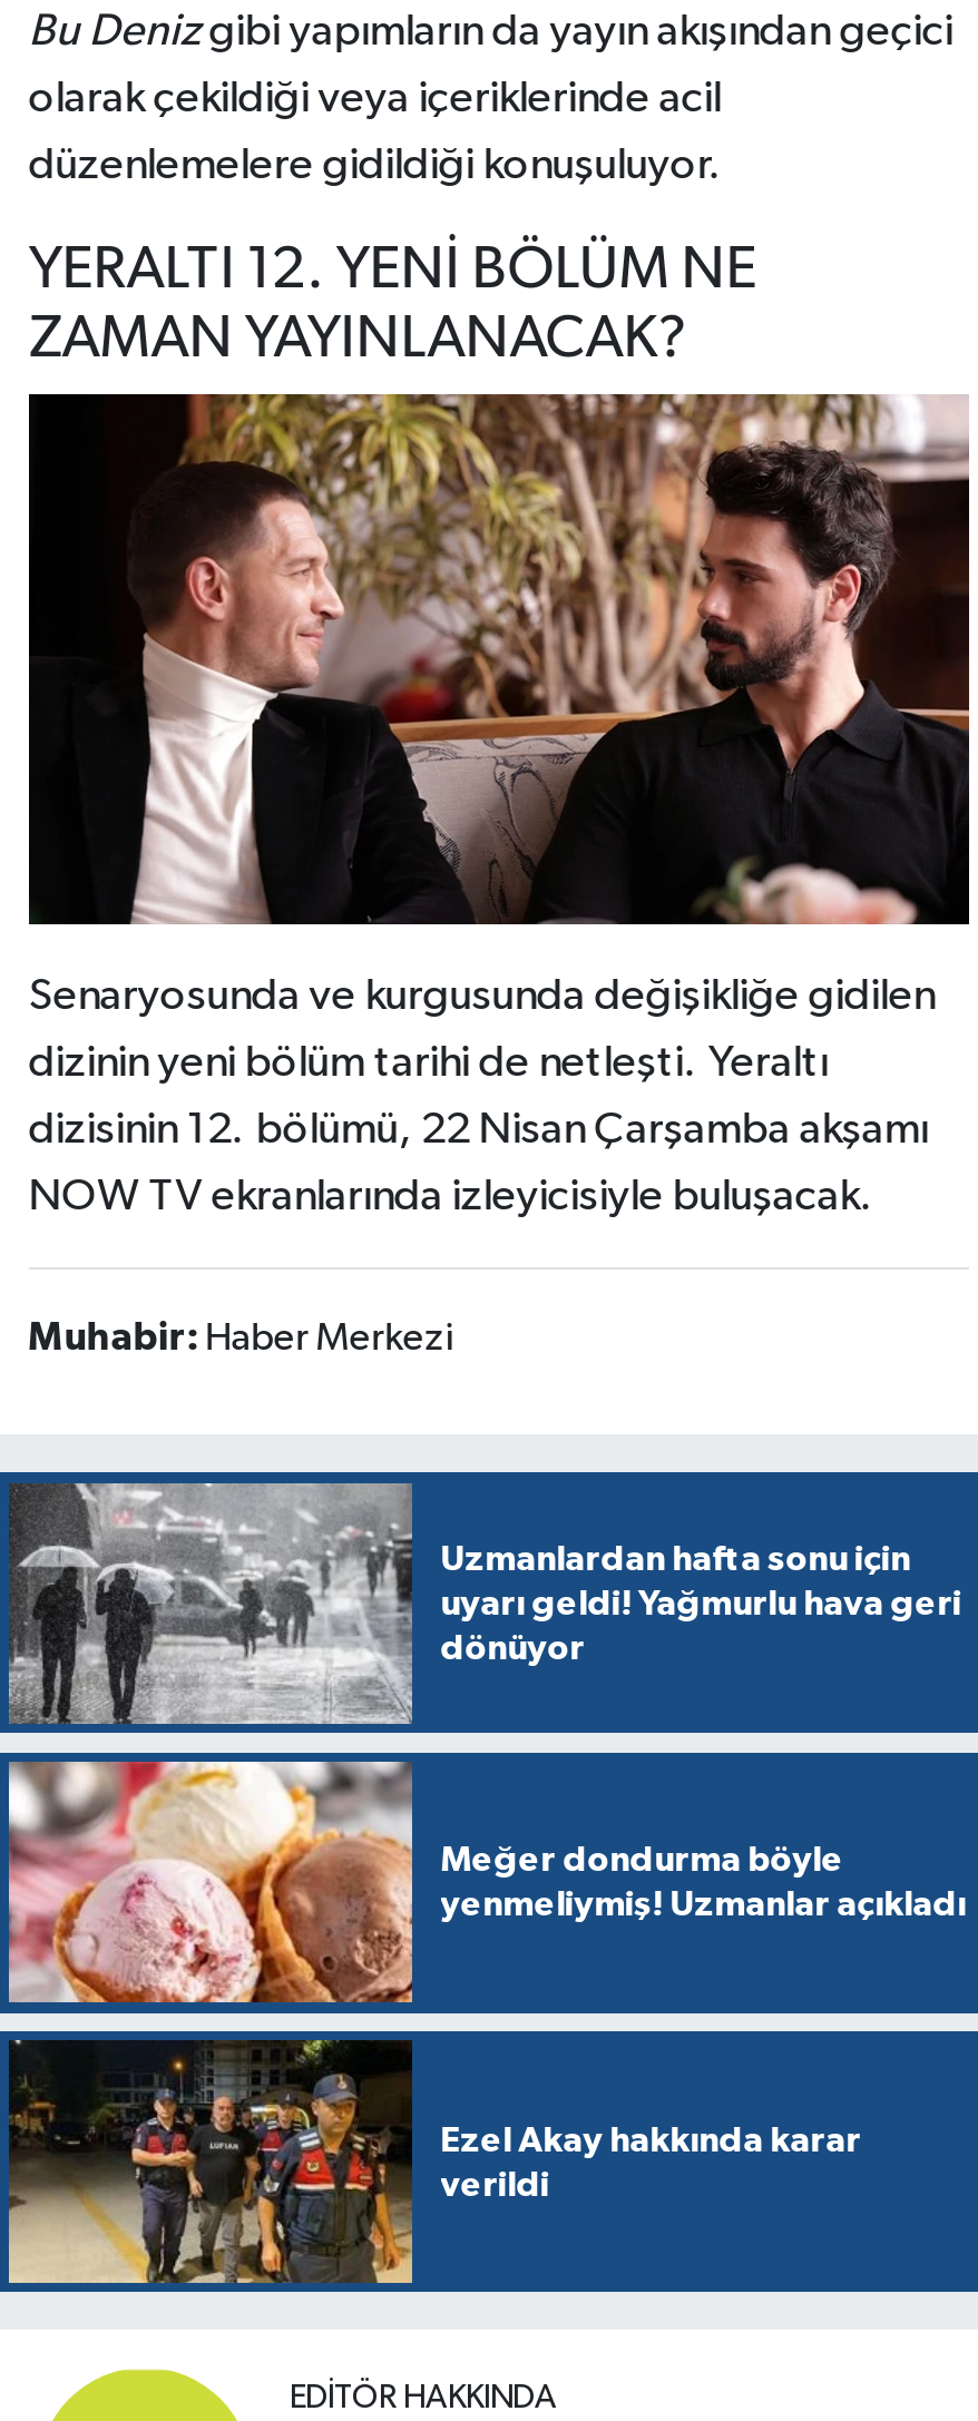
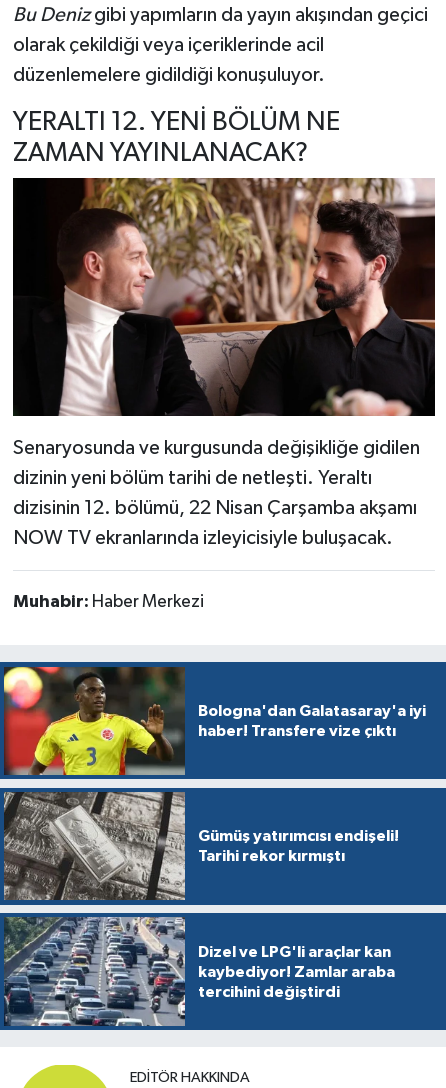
- [image]
- Uzmanlardan hafta sonu için
- uyarı geldi! Yağmurlu hava geri
- dönüyor
+ [image]
+ Bologna'dan Galatasaray'a iyi
+ haber! Transfere vize çıktı

- [image]
- Meğer dondurma böyle
- yenmeliymiş! Uzmanlar açıkladı
+ [image]
+ Gümüş yatırımcısı endişeli!
+ Tarihi rekor kırmıştı

- [image]
- Ezel Akay hakkında karar
- verildi
+ [image]
+ Dizel ve LPG'li araçlar kan
+ kaybediyor! Zamlar araba
+ tercihini değiştirdi
